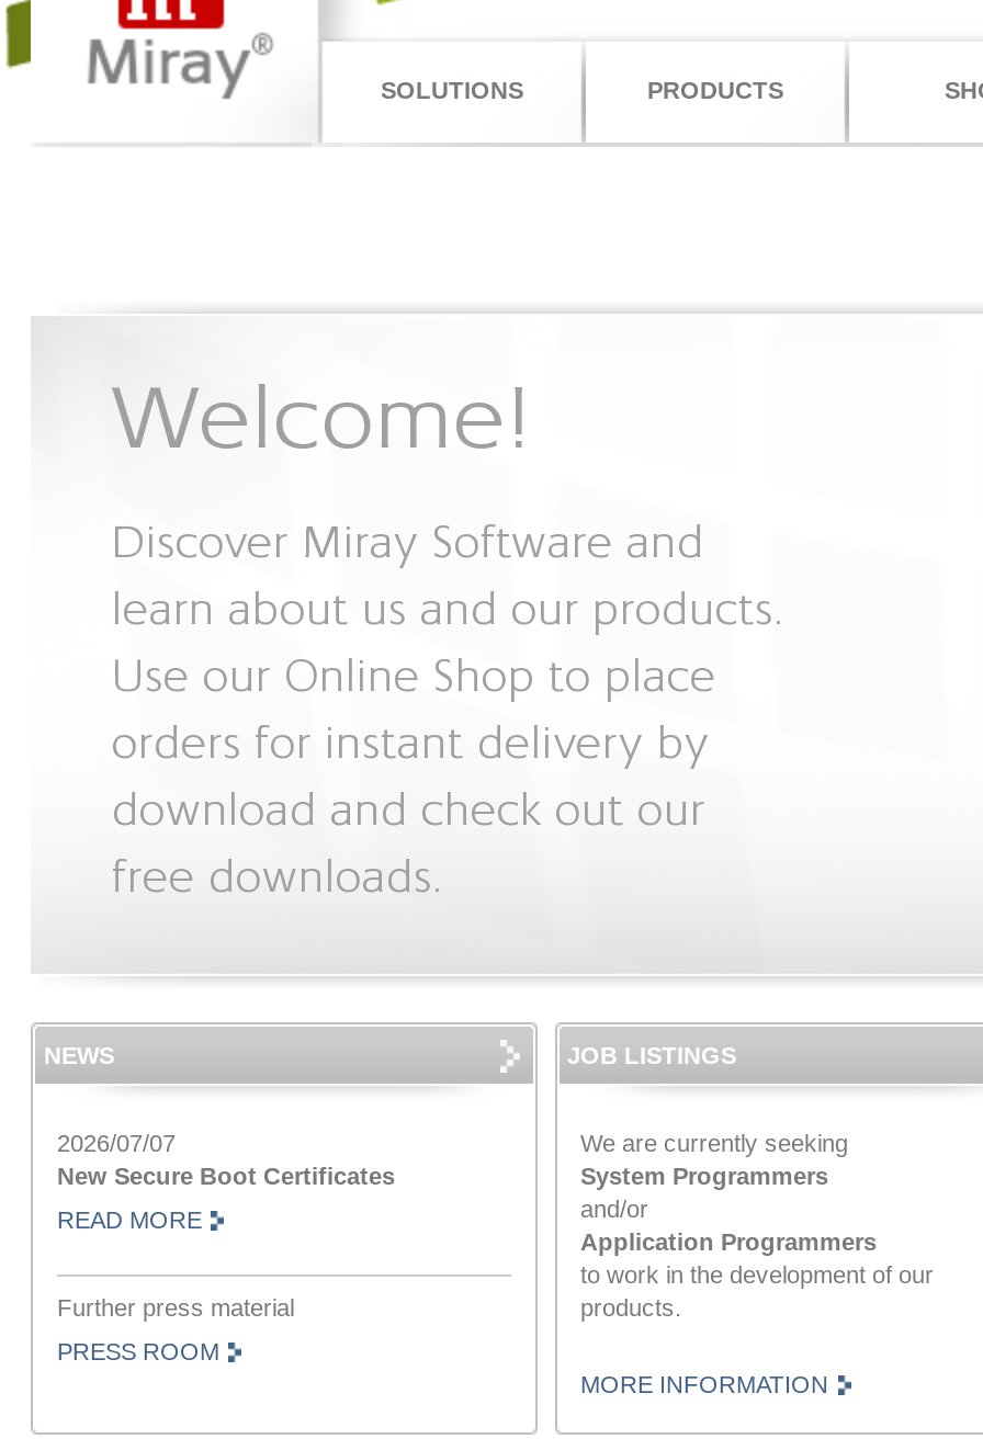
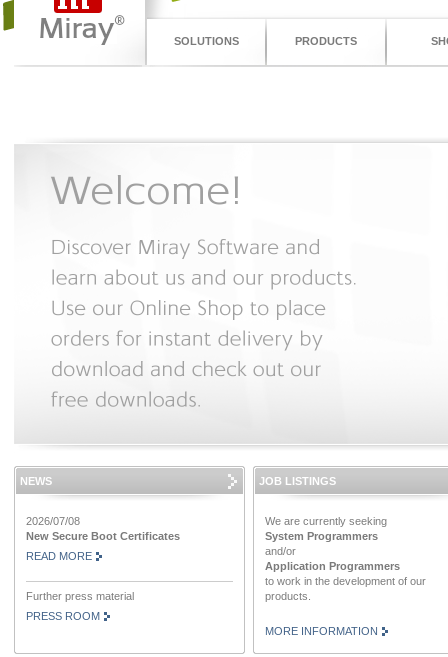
- 2026/07/07
+ 2026/07/08
